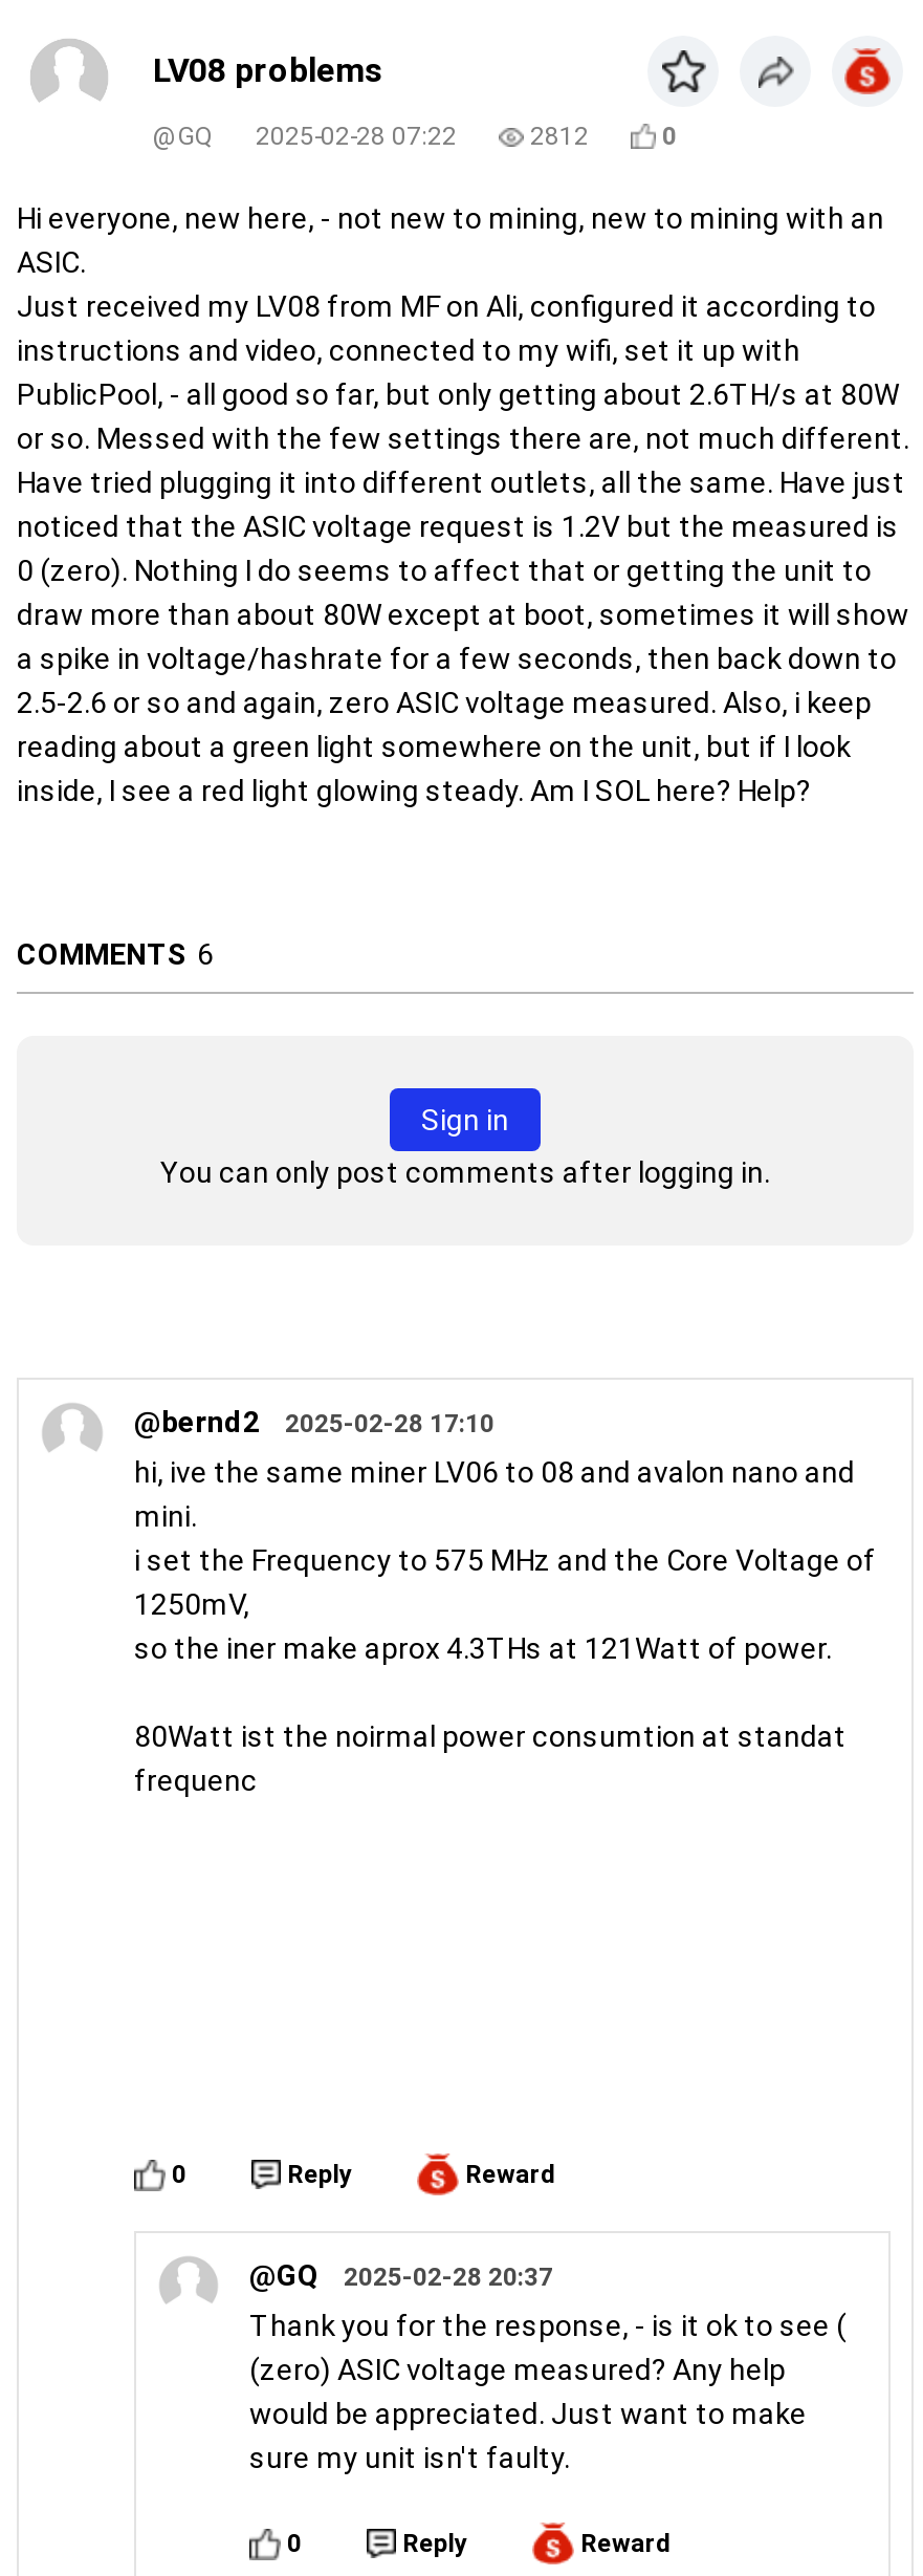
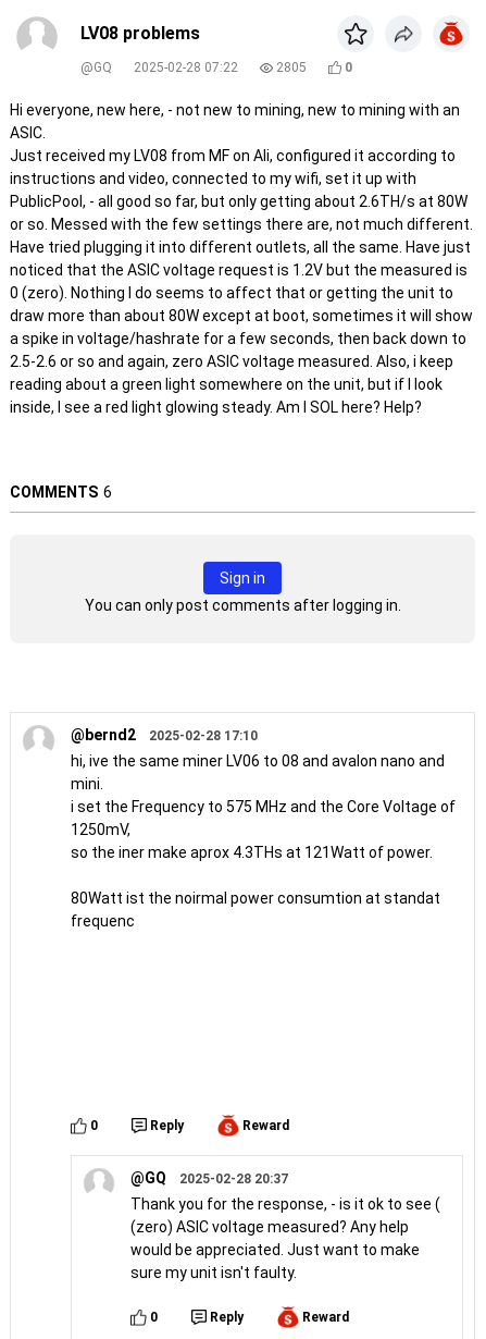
- 2812
+ 2805
